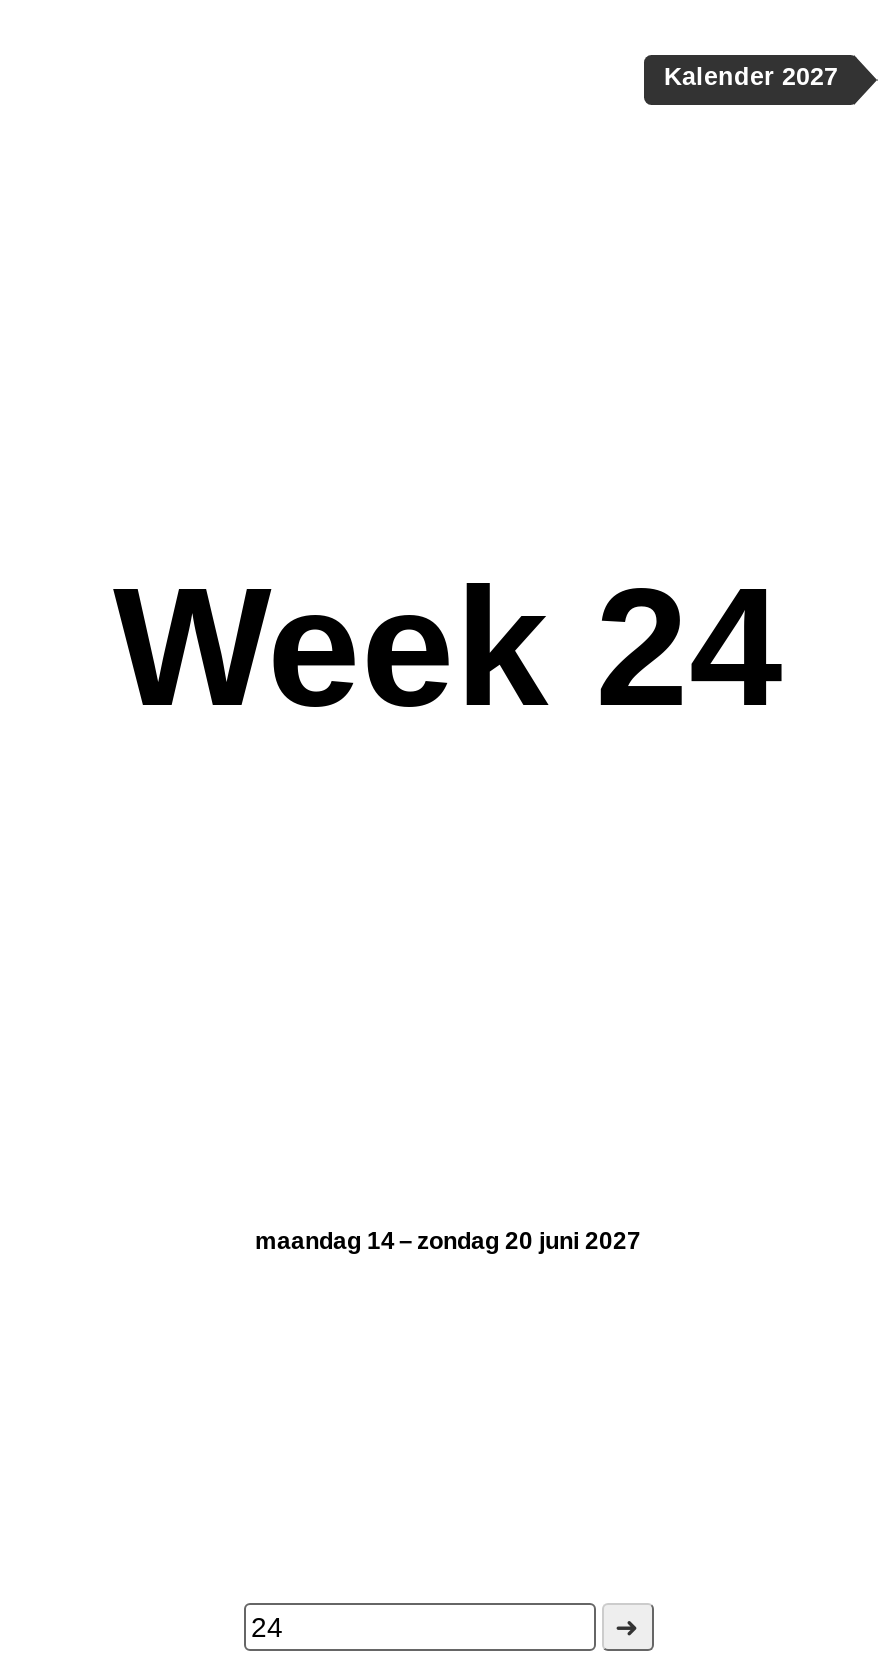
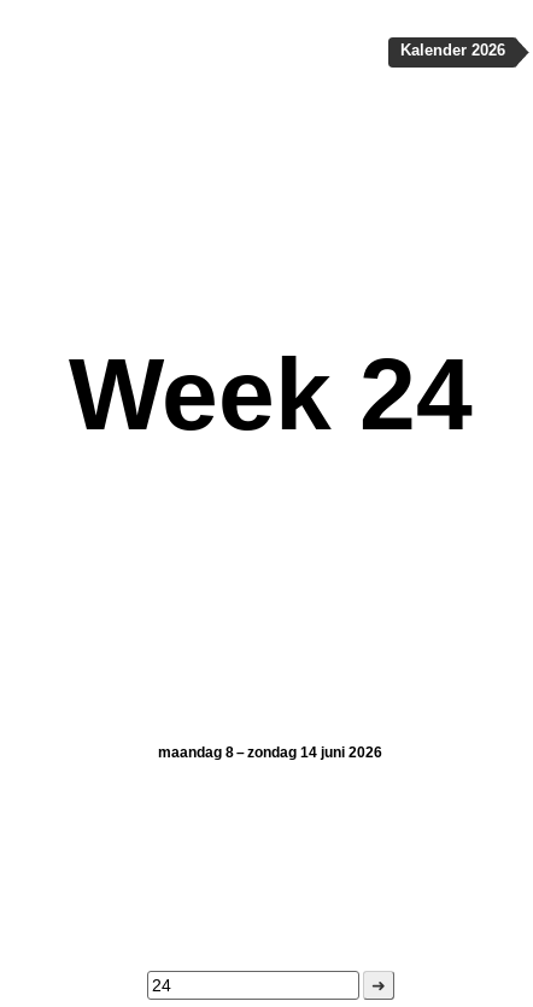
- Kalender 2027
+ Kalender 2026

- maandag 14 – zondag 20 juni 2027
+ maandag 8 – zondag 14 juni 2026
